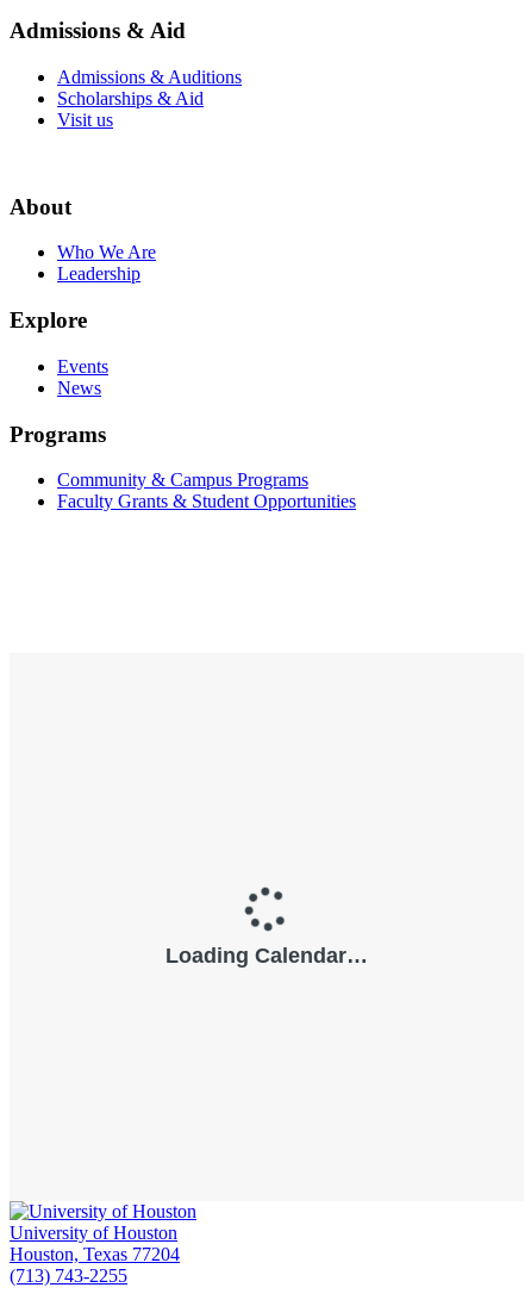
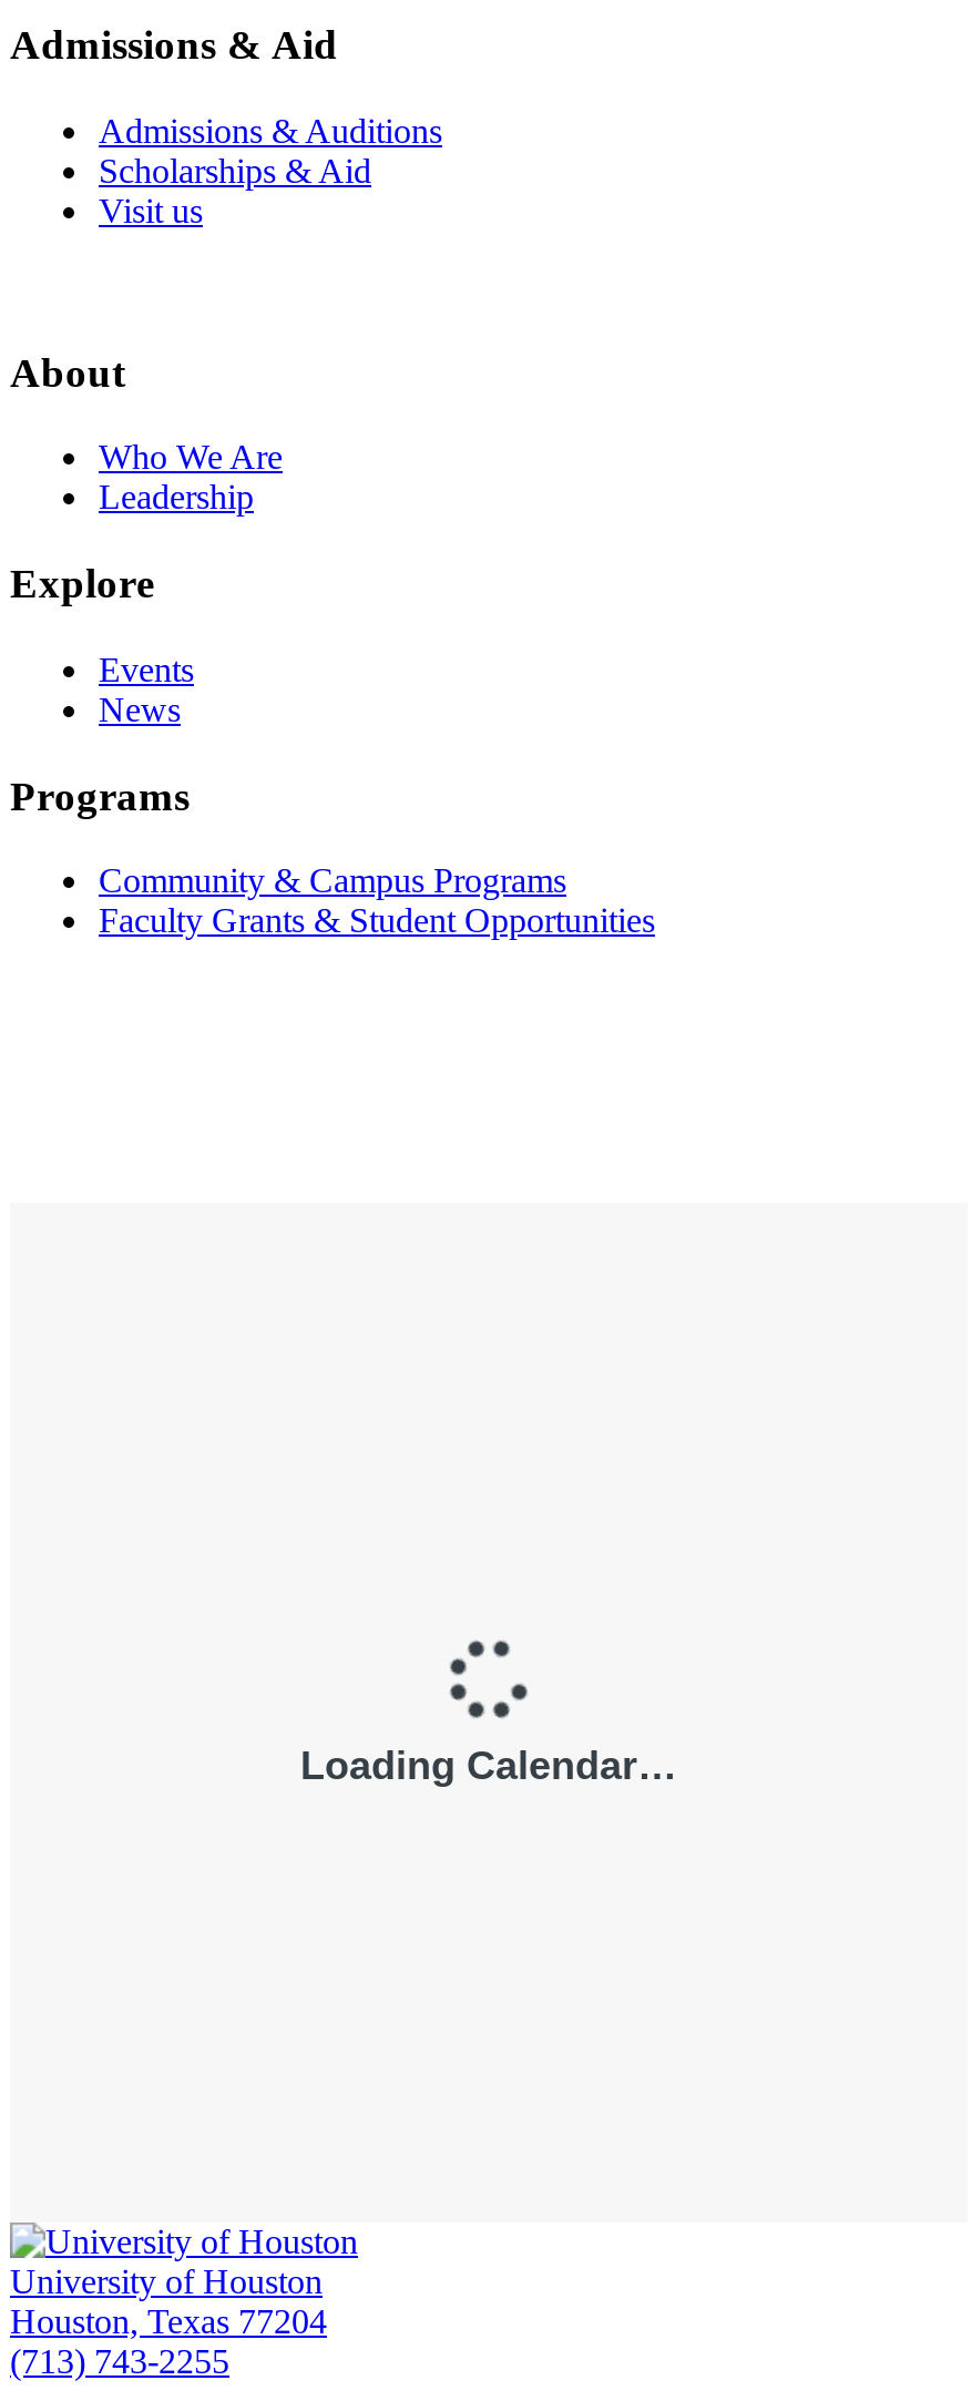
- [image]
+ [image]
